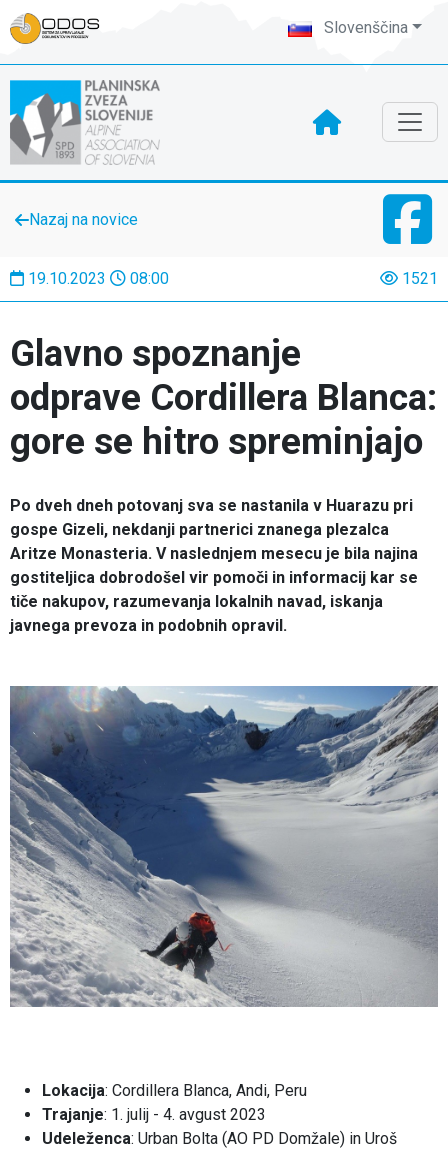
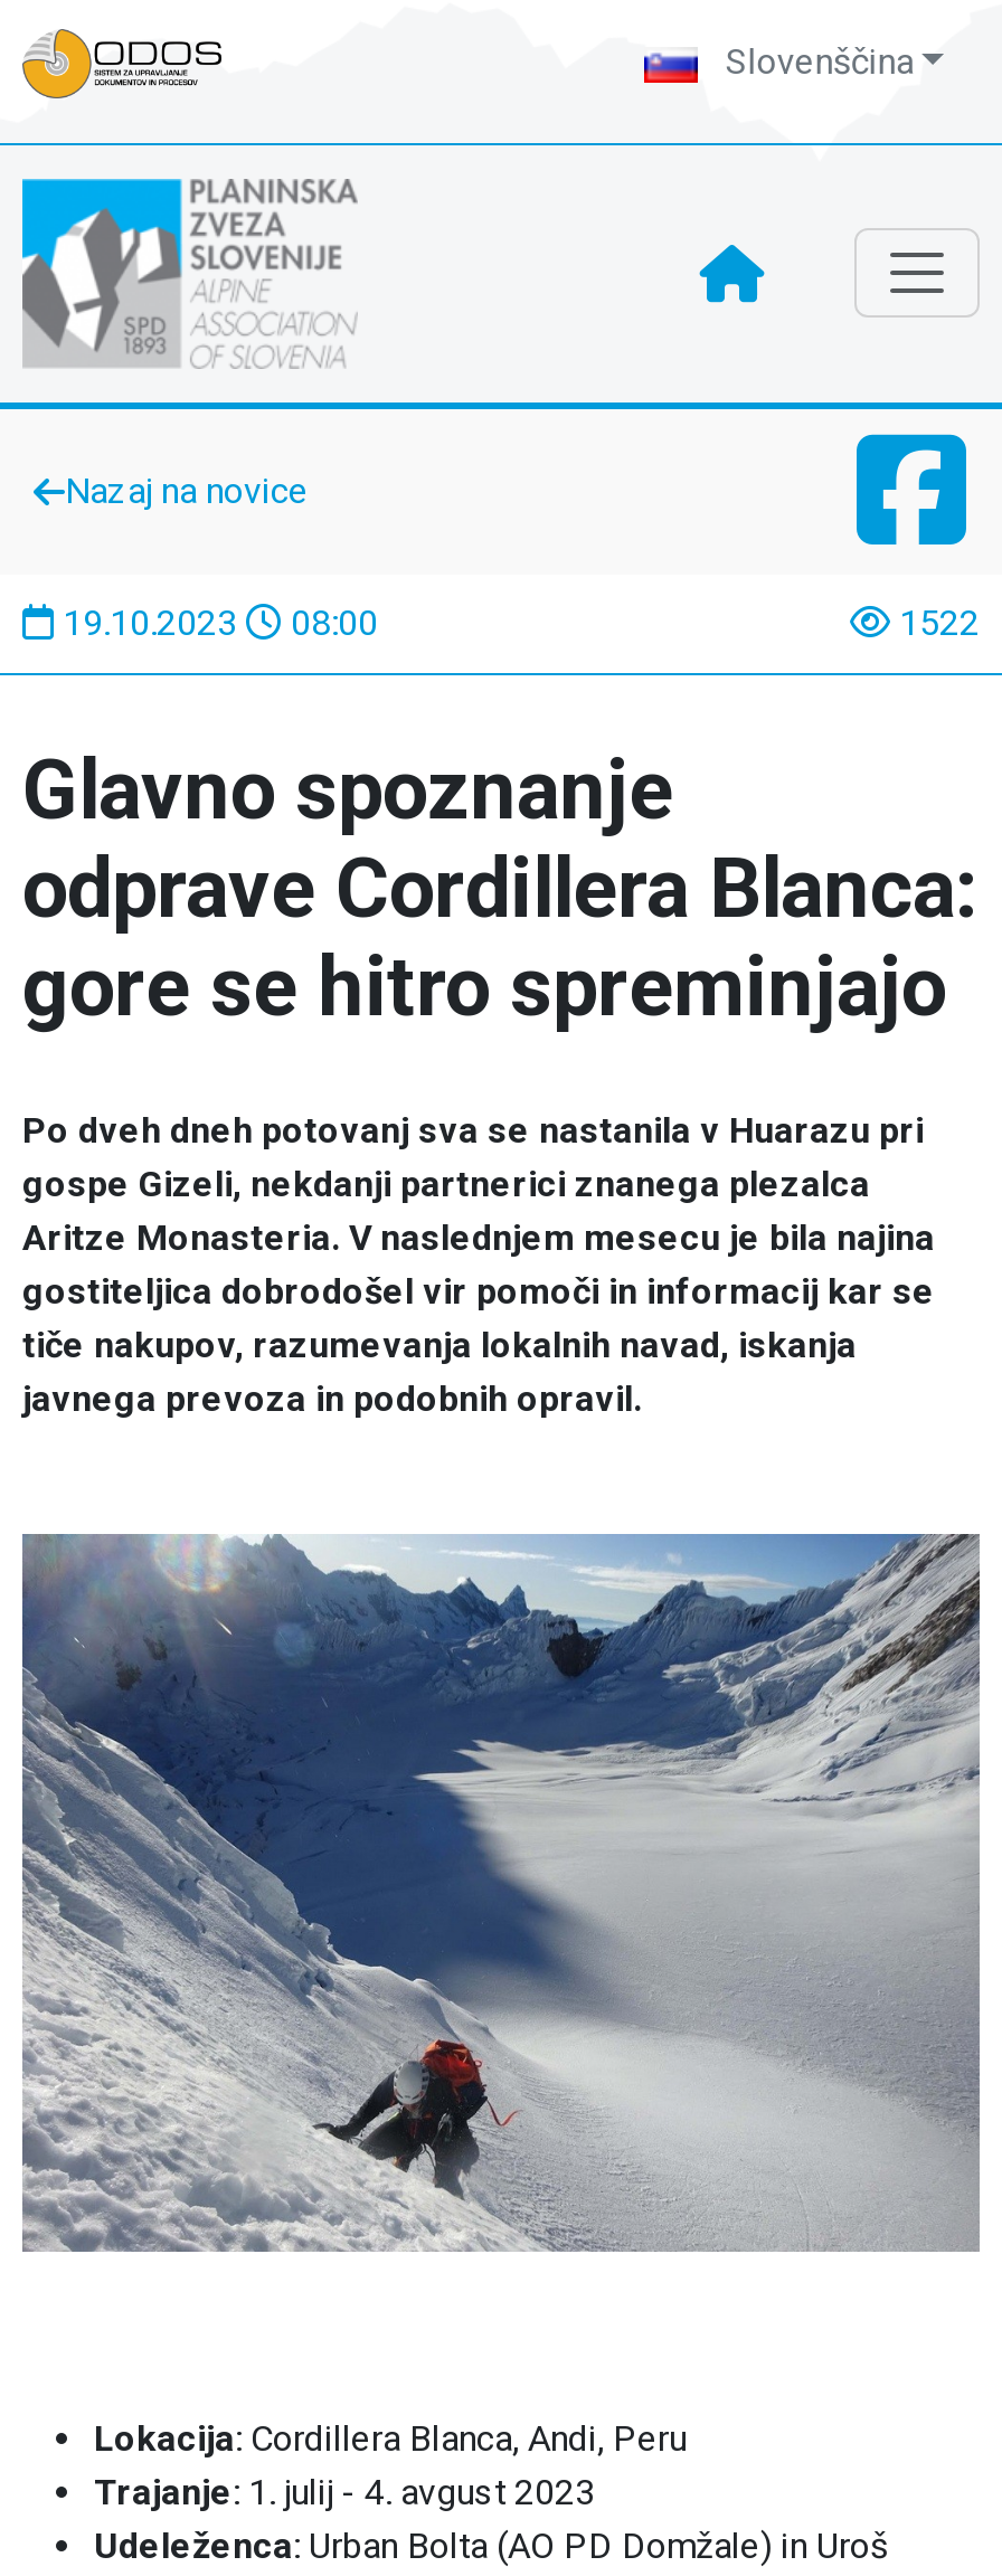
- 1521
+ 1522
